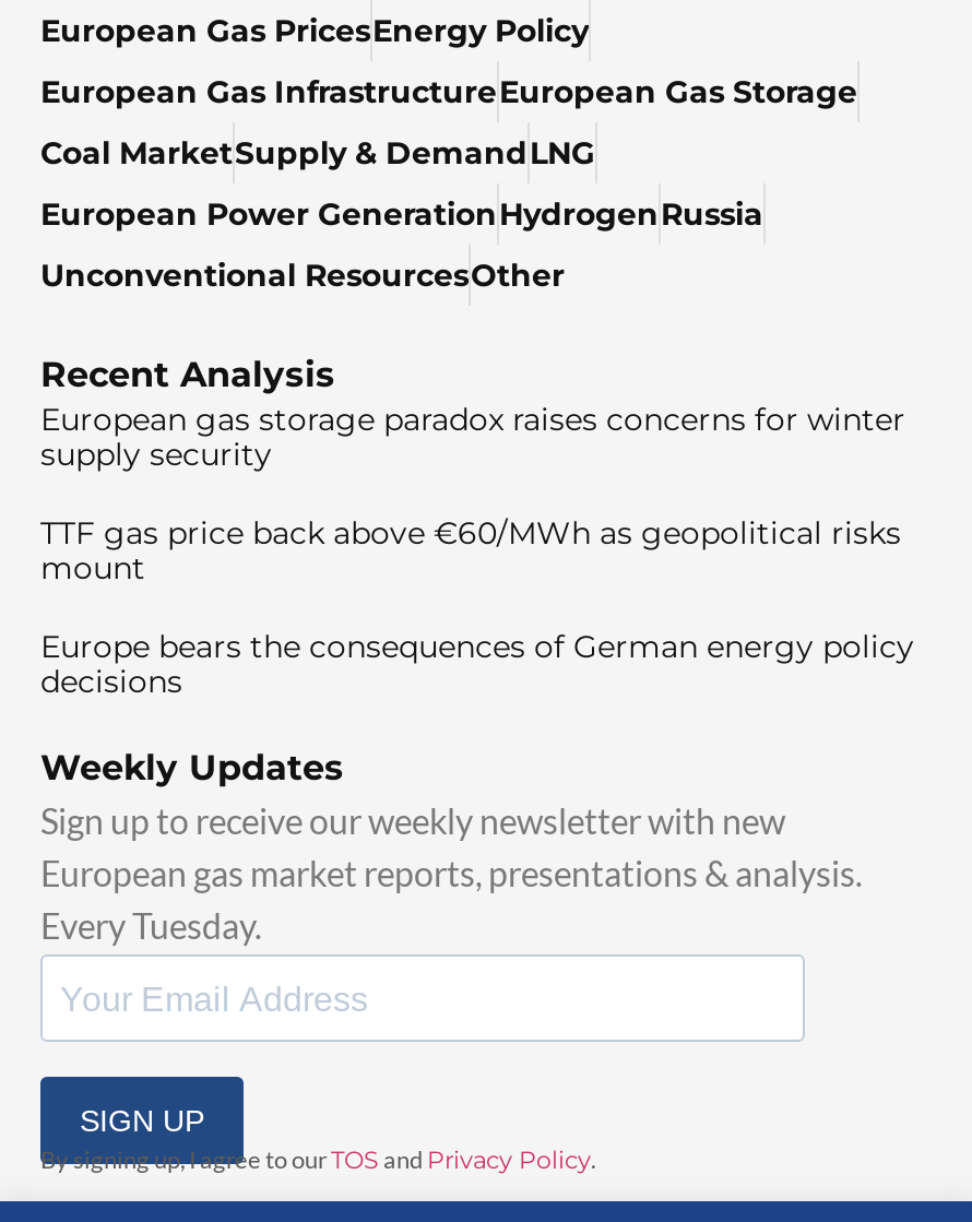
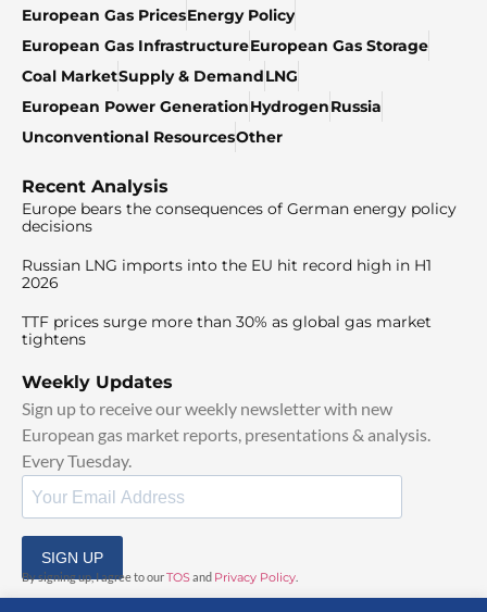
- European gas storage paradox raises concerns for winter
- supply security
- TTF gas price back above €60/MWh as geopolitical risks
- mount

moved up: Europe bears the consequences of German energy policy | decisions

+ Russian LNG imports into the EU hit record high in H1
+ 2026
+ TTF prices surge more than 30% as global gas market
+ tightens
